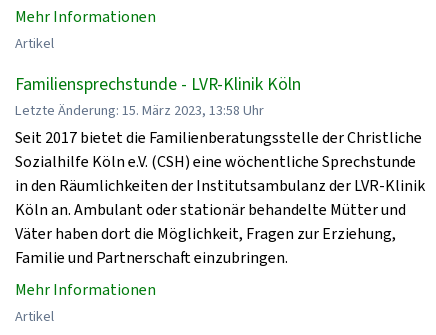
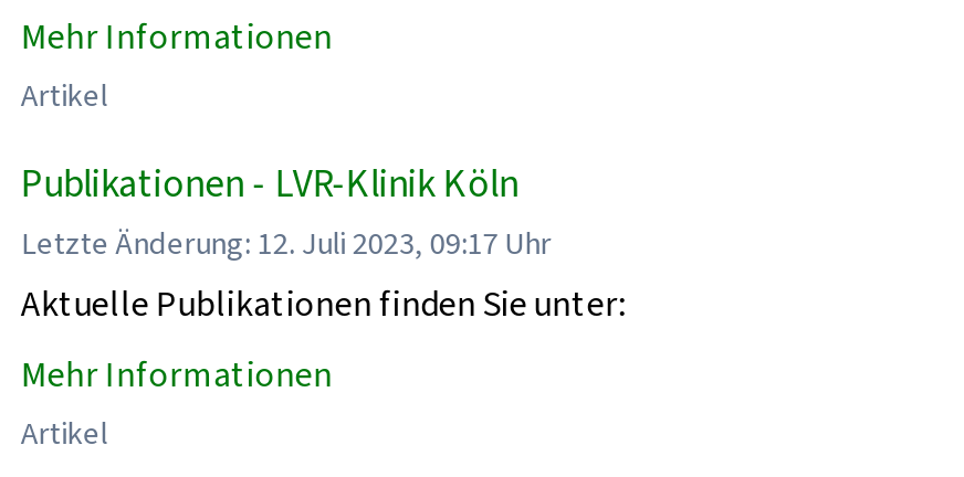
- Familiensprechstunde - LVR-Klinik Köln
- Letzte Änderung: 15. März 2023, 13:58 Uhr
- Seit 2017 bietet die Familienberatungsstelle der Christliche
- Sozialhilfe Köln e.V. (CSH) eine wöchentliche Sprechstunde
- in den Räumlichkeiten der Institutsambulanz der LVR-Klinik
- Köln an. Ambulant oder stationär behandelte Mütter und
- Väter haben dort die Möglichkeit, Fragen zur Erziehung,
- Familie und Partnerschaft einzubringen.
+ Publikationen - LVR-Klinik Köln
+ Letzte Änderung: 12. Juli 2023, 09:17 Uhr
+ Aktuelle Publikationen finden Sie unter:
